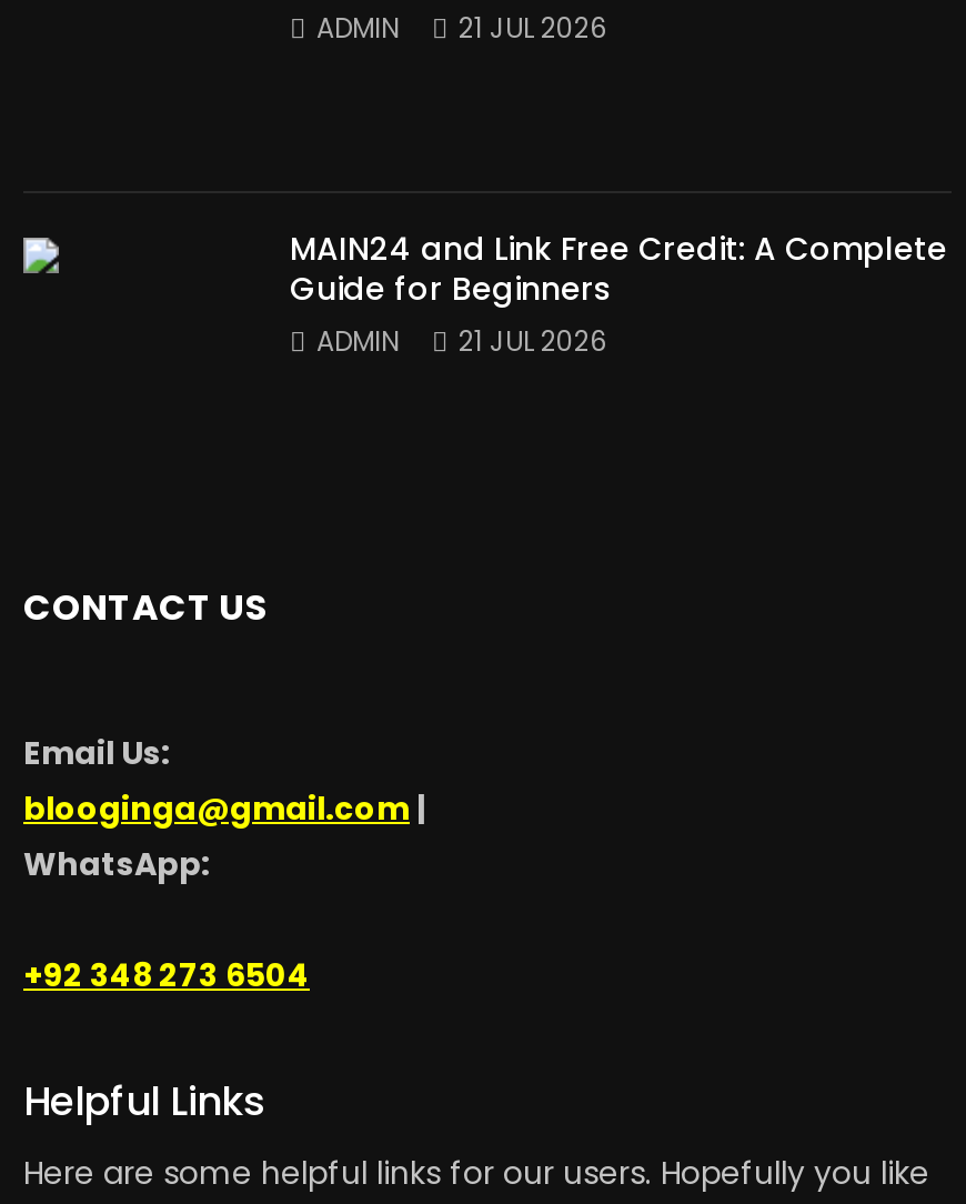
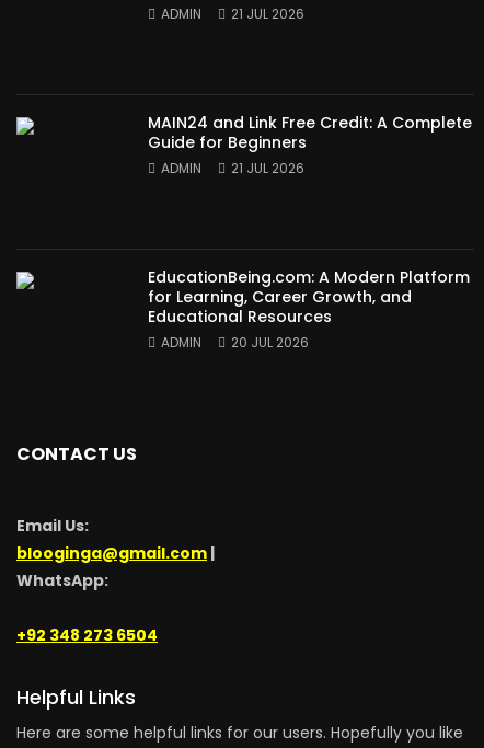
+ EducationBeing.com: A Modern Platform
+ for Learning, Career Growth, and
+ Educational Resources
+ ADMIN
+ 20 JUL 2026
